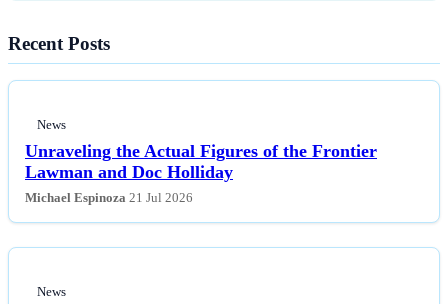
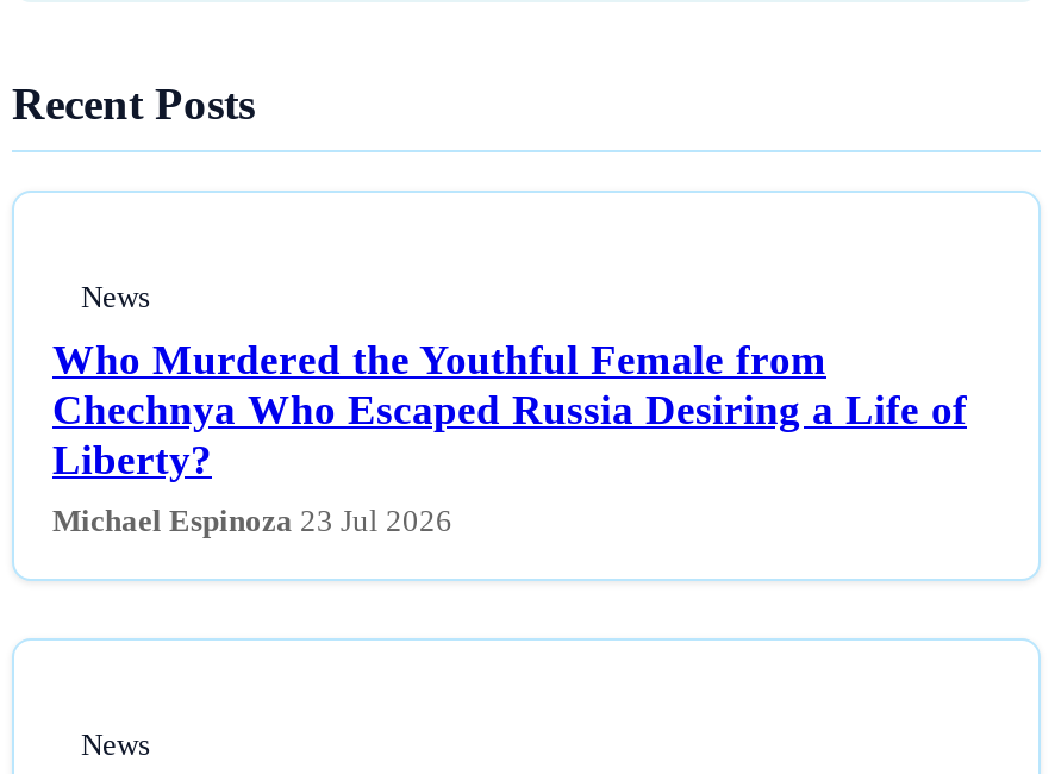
- Unraveling the Actual Figures of the Frontier
- Lawman and Doc Holliday
- Michael Espinoza 21 Jul 2026
+ Who Murdered the Youthful Female from
+ Chechnya Who Escaped Russia Desiring a Life of
+ Liberty?
+ Michael Espinoza 23 Jul 2026
